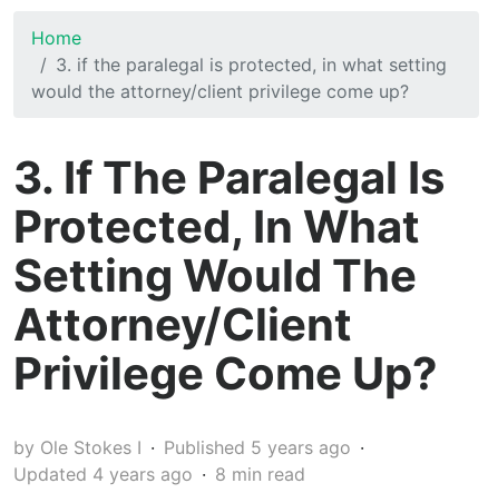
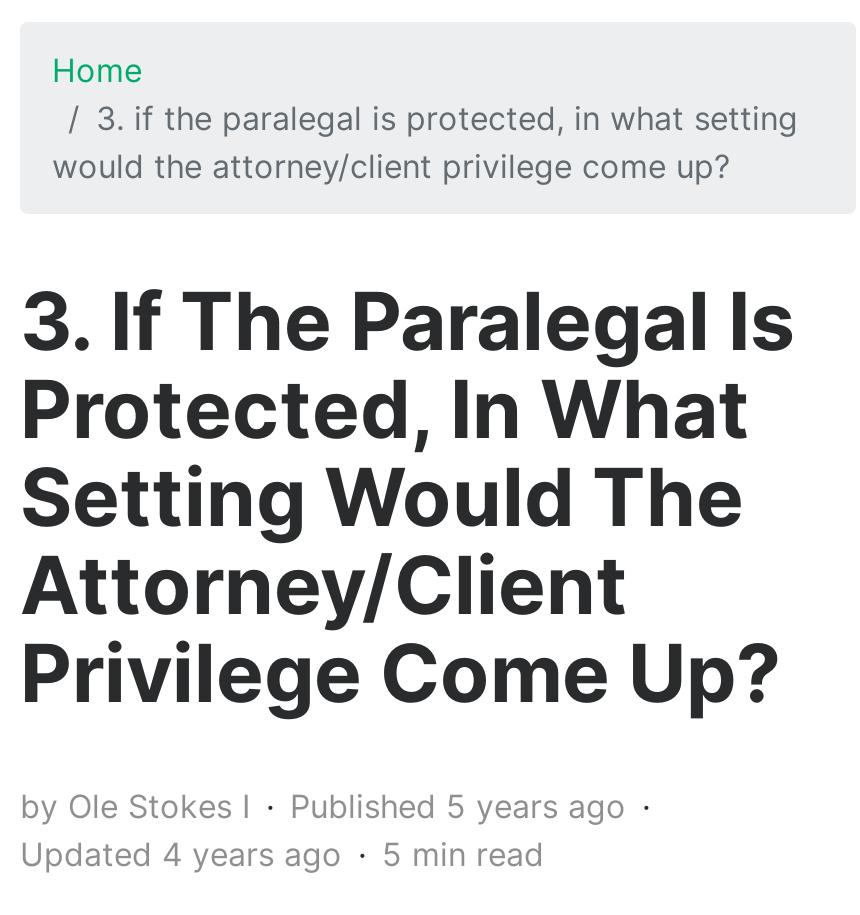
- Updated 4 years ago 8 min read
+ Updated 4 years ago 5 min read
